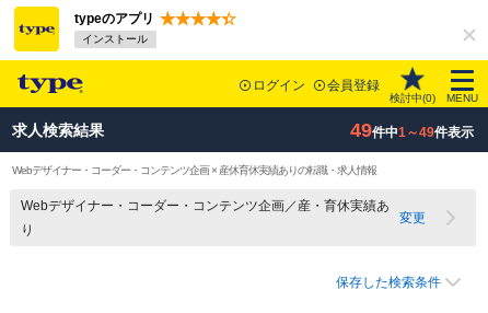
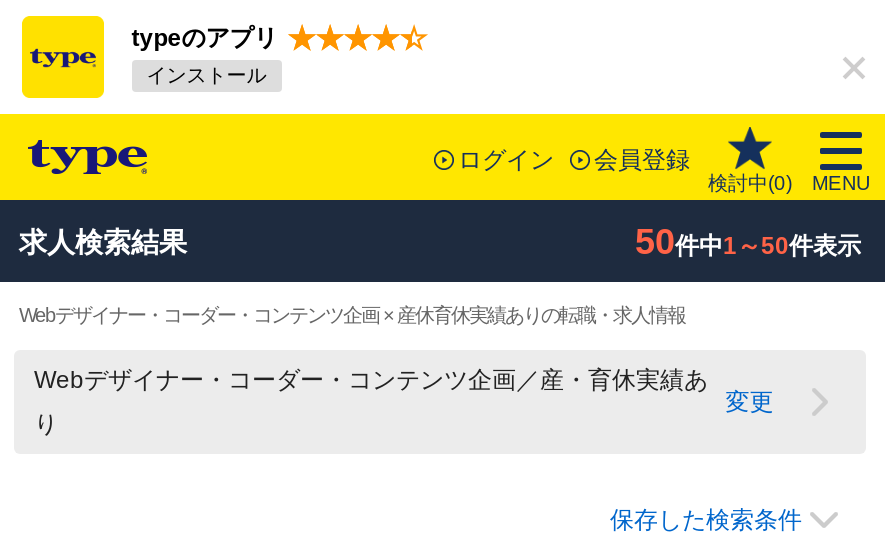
- 49件中1～49件表示
+ 50件中1～50件表示
